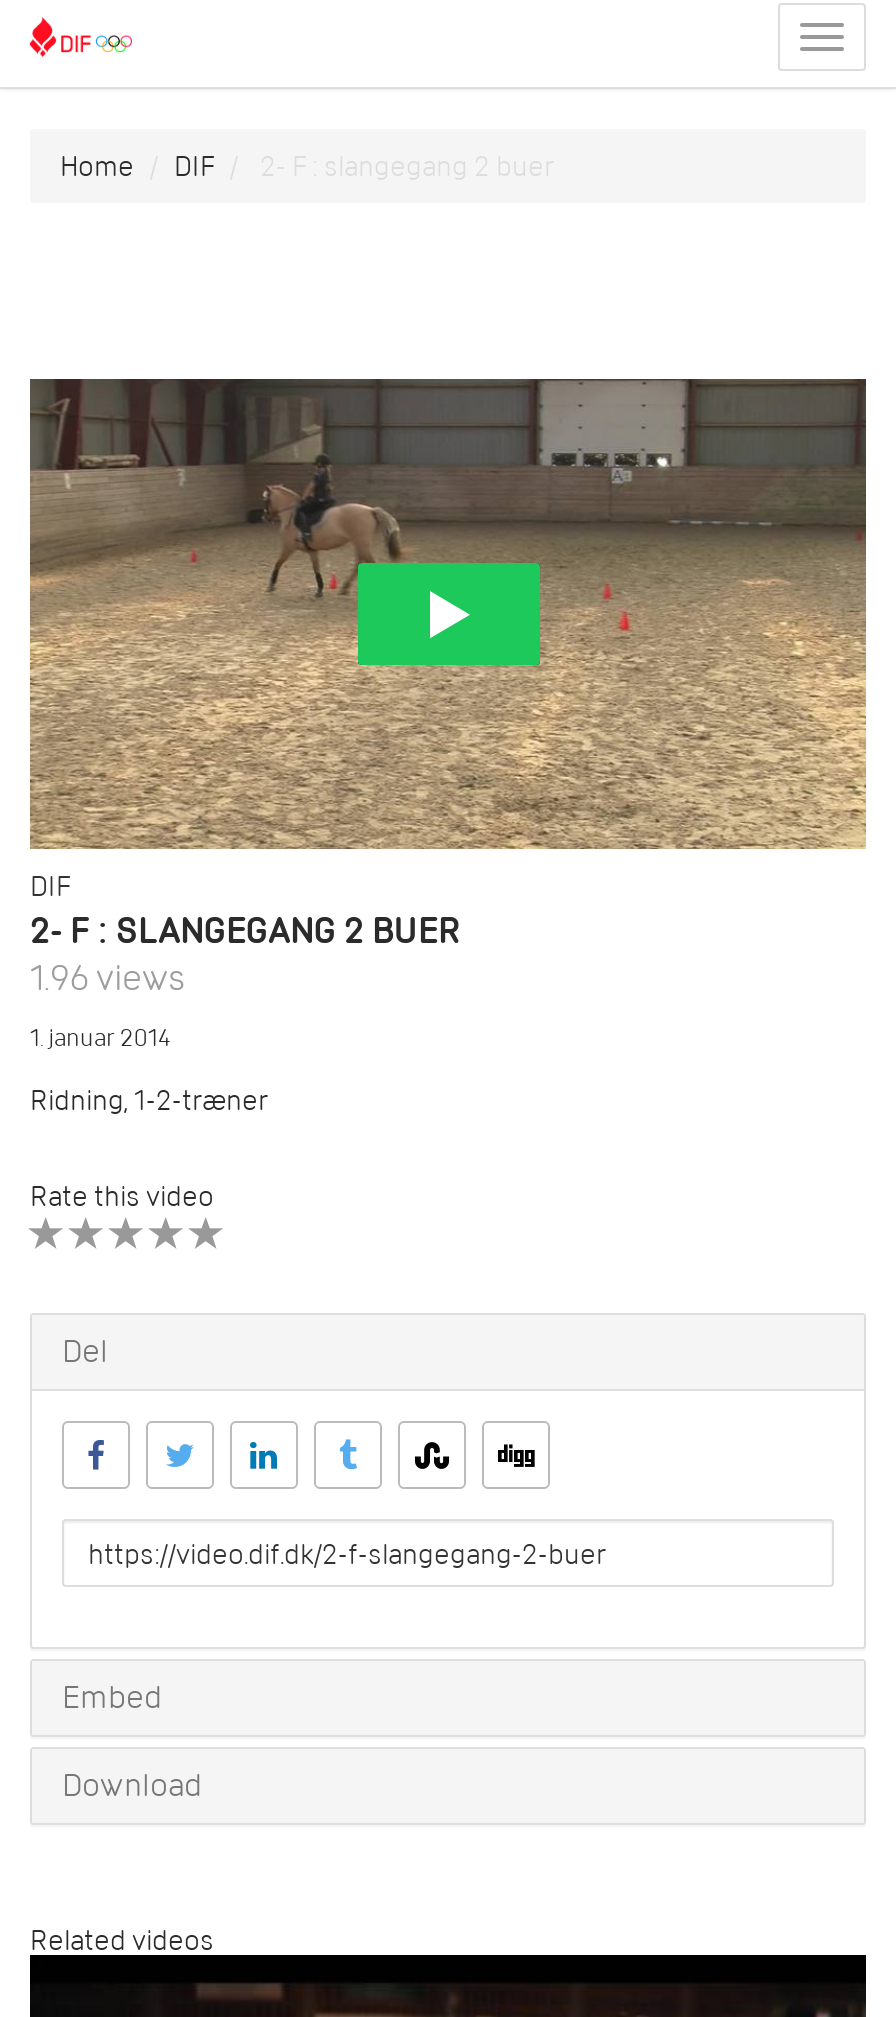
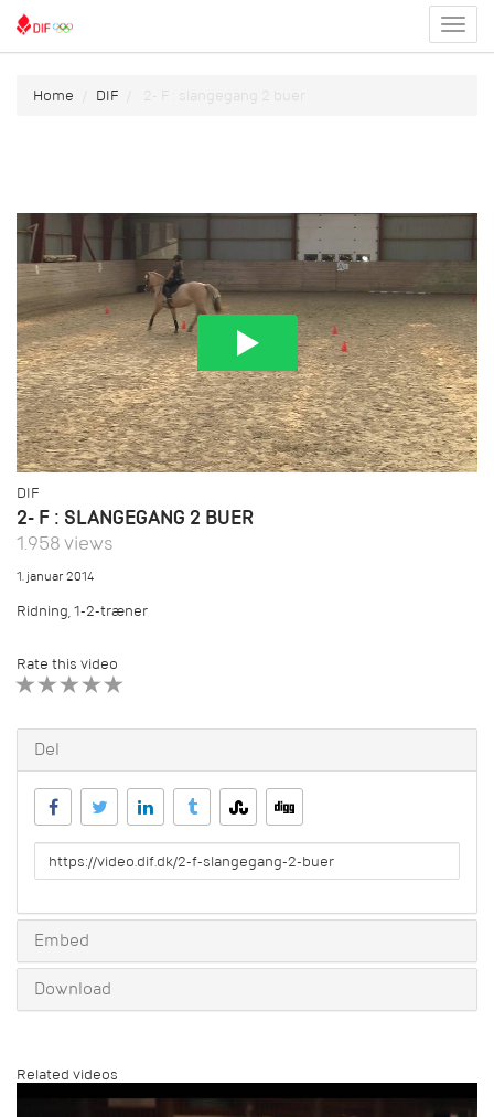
- 1.96 views
+ 1.958 views
